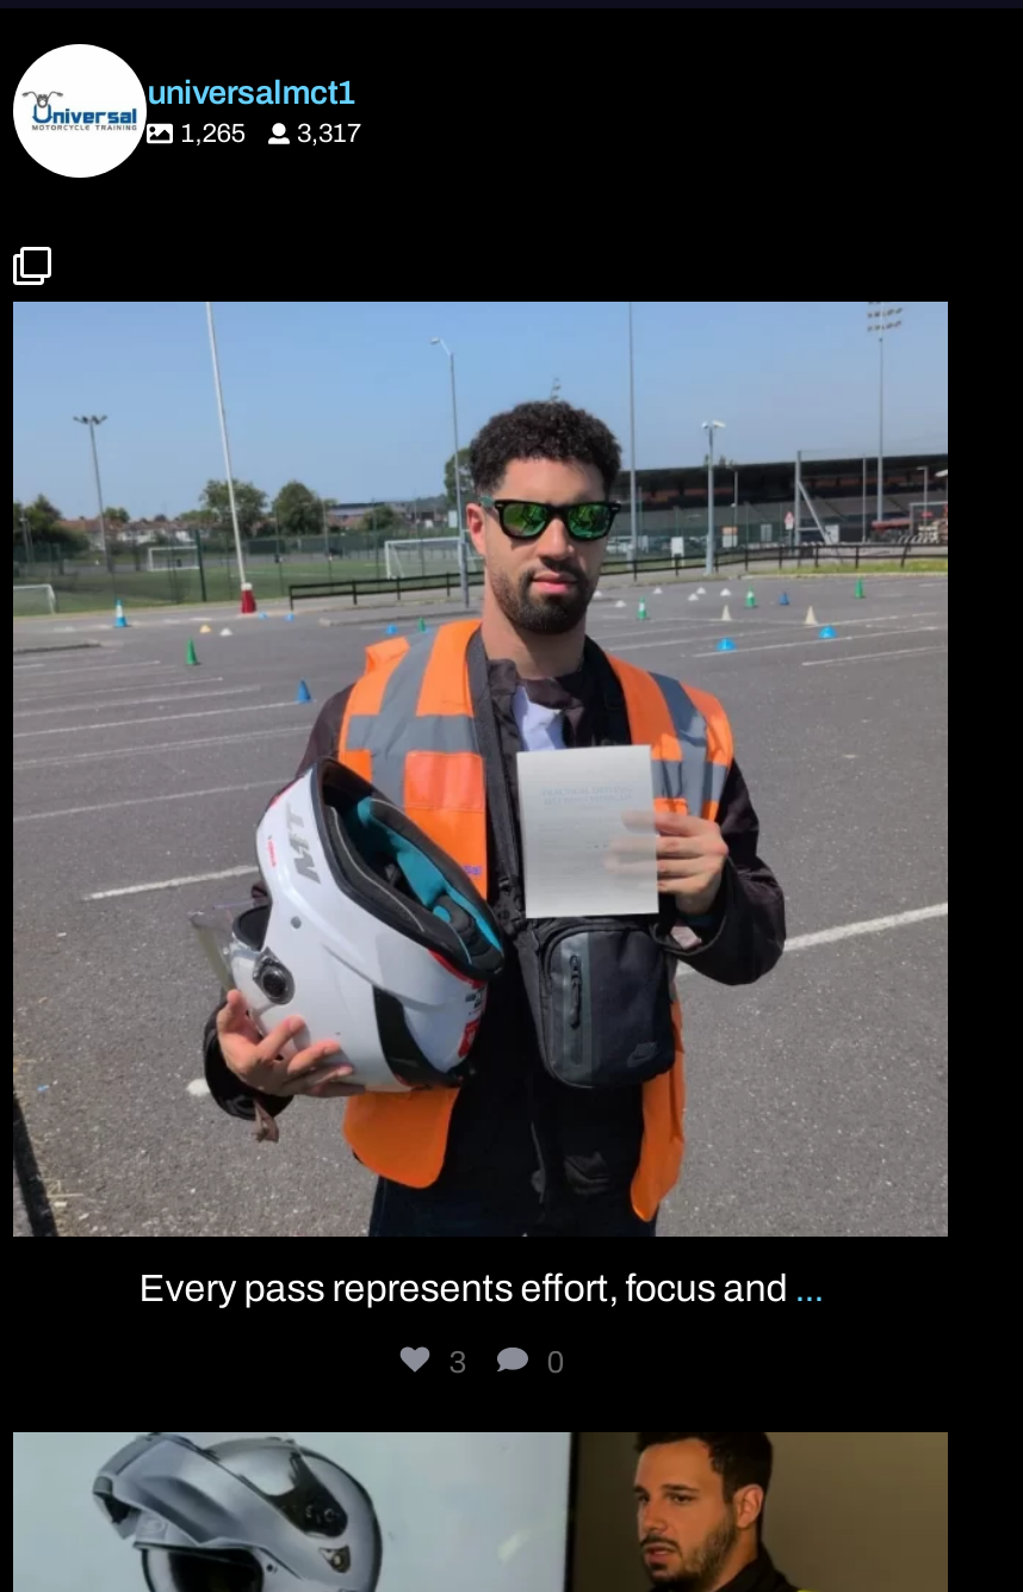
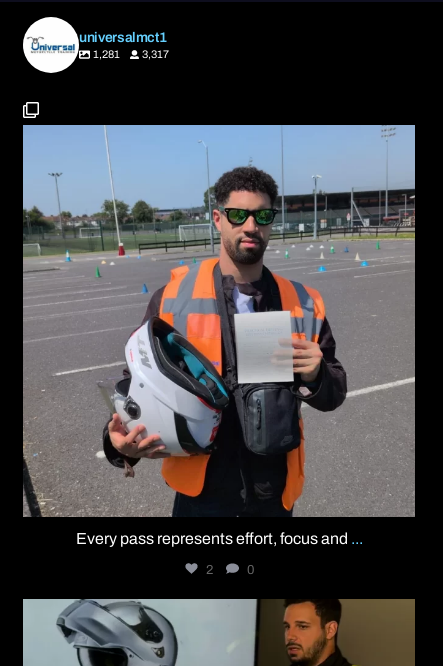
- 1,265 3,317
+ 1,281 3,317

- 3
+ 2
